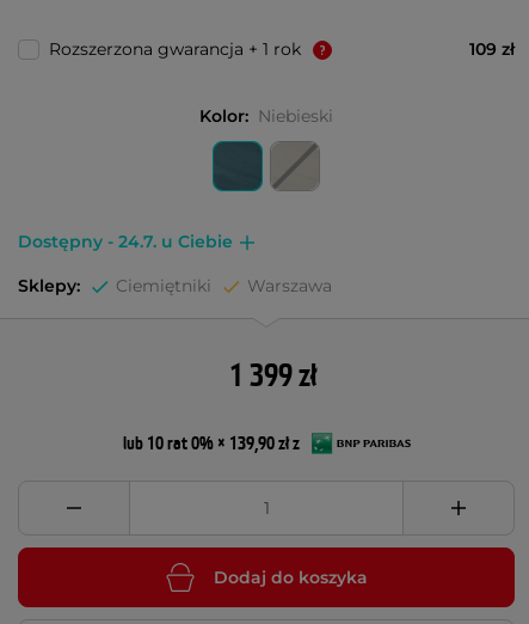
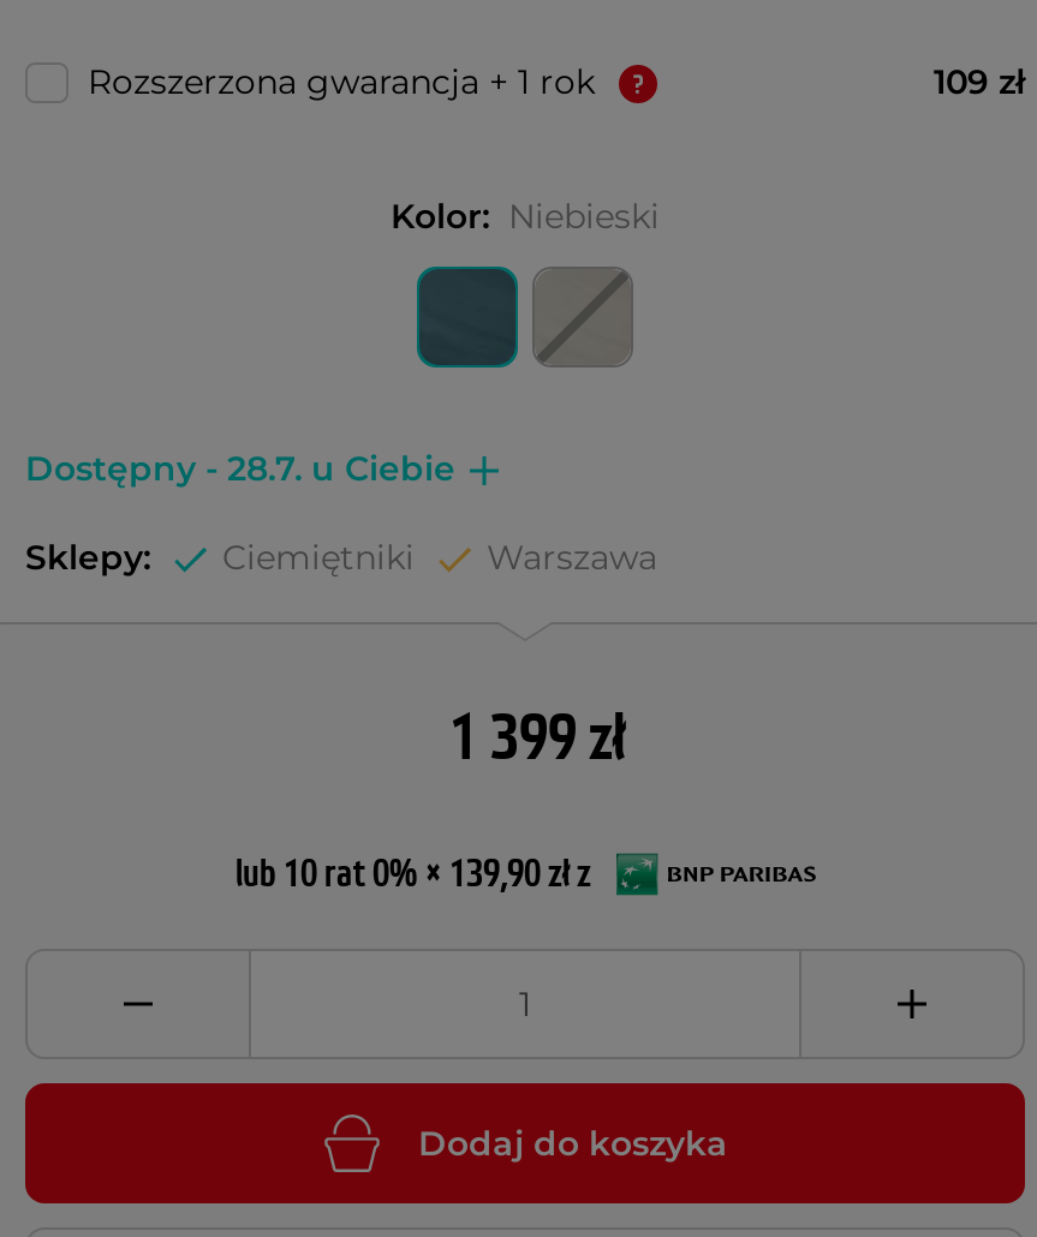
- Dostępny - 24.7. u Ciebie
+ Dostępny - 28.7. u Ciebie
